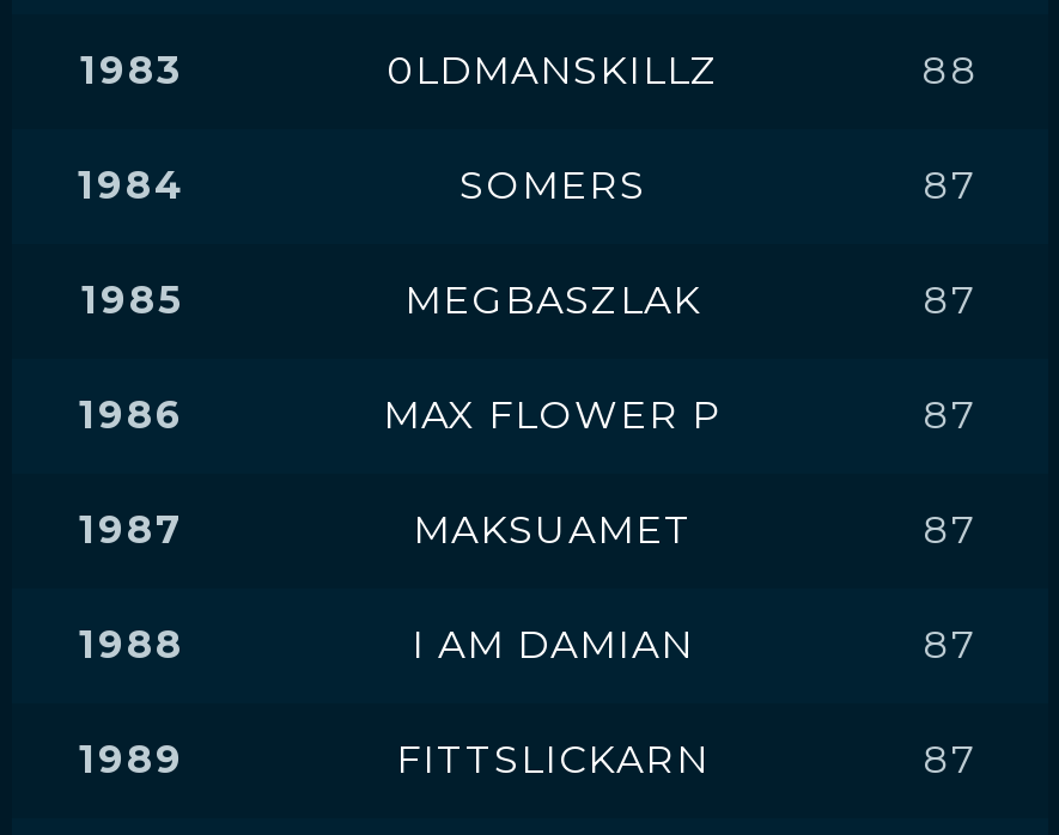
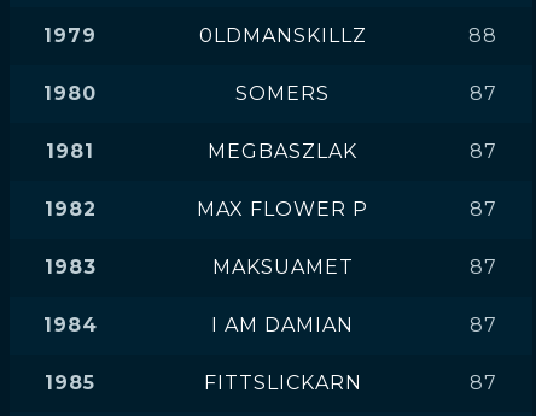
- 1983
+ 1979

- 1984
+ 1980

- 1985
+ 1981

- 1986
+ 1982

- 1987
+ 1983

- 1988
+ 1984

- 1989
+ 1985
